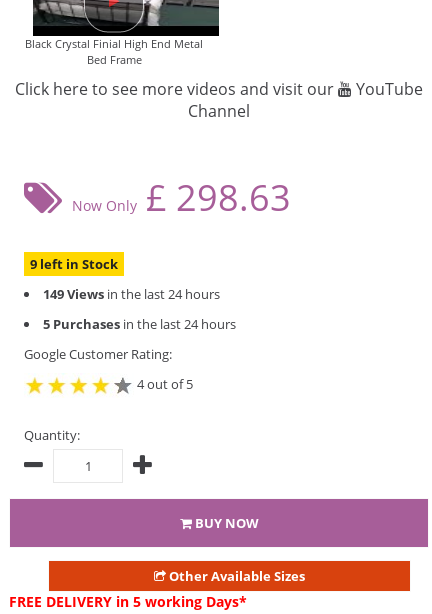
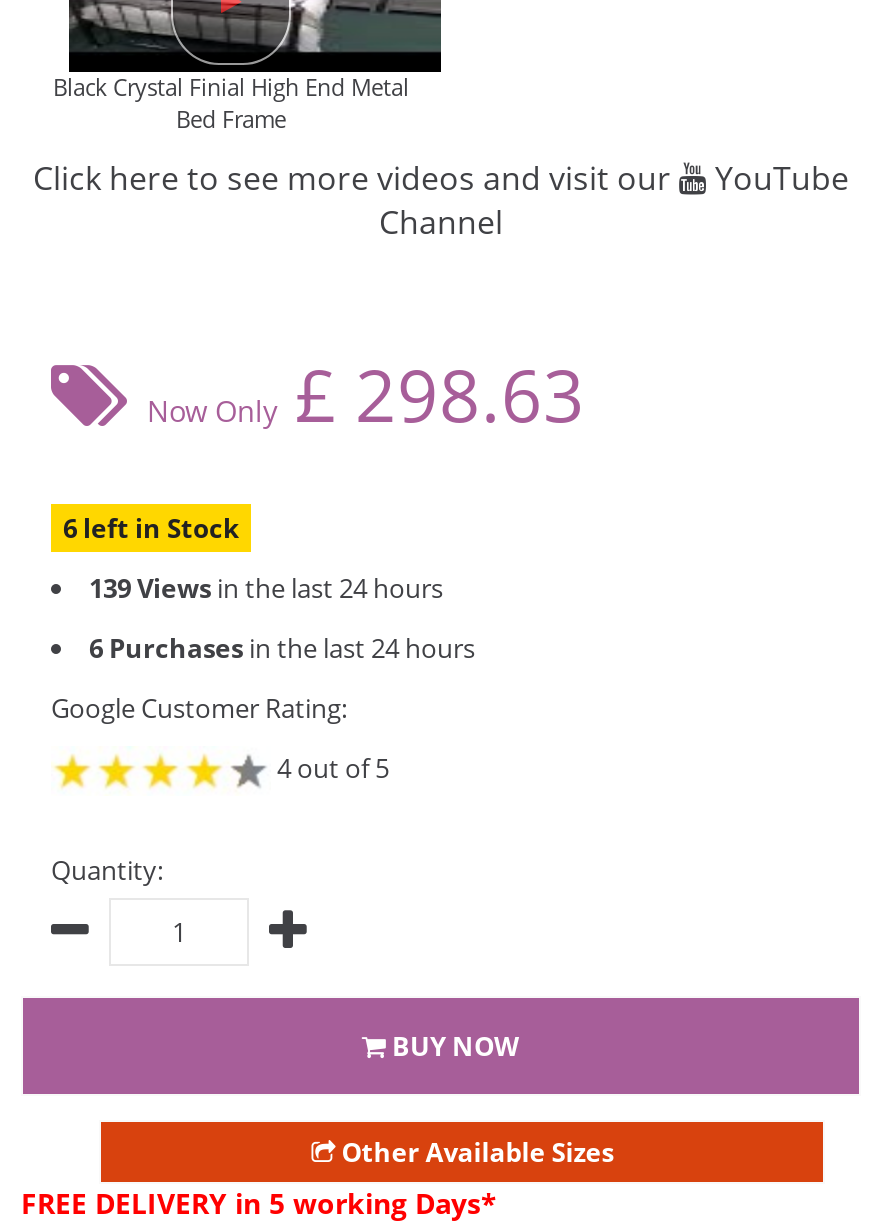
- 9 left in Stock
+ 6 left in Stock

- 149 Views in the last 24 hours
+ 139 Views in the last 24 hours

- 5 Purchases in the last 24 hours
+ 6 Purchases in the last 24 hours
